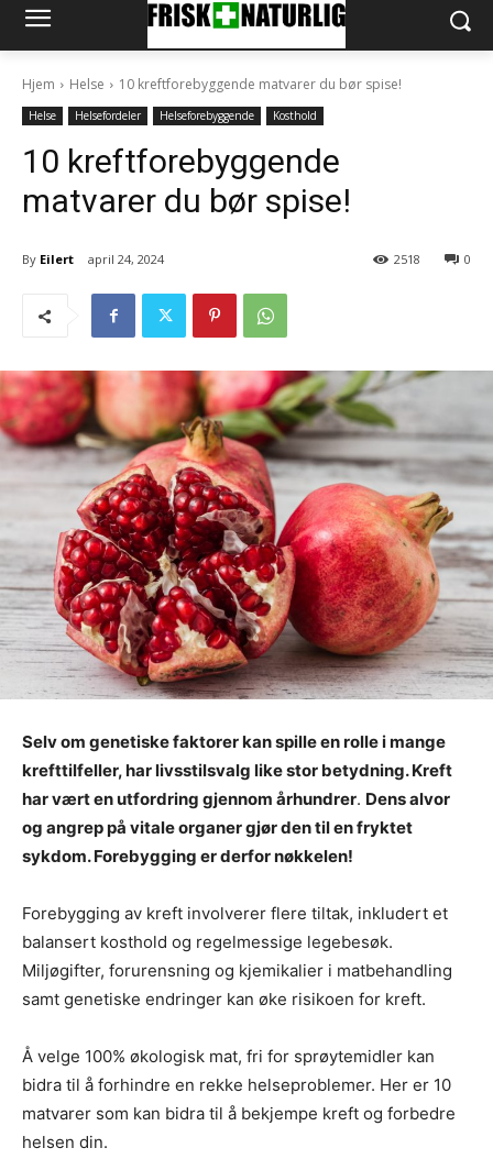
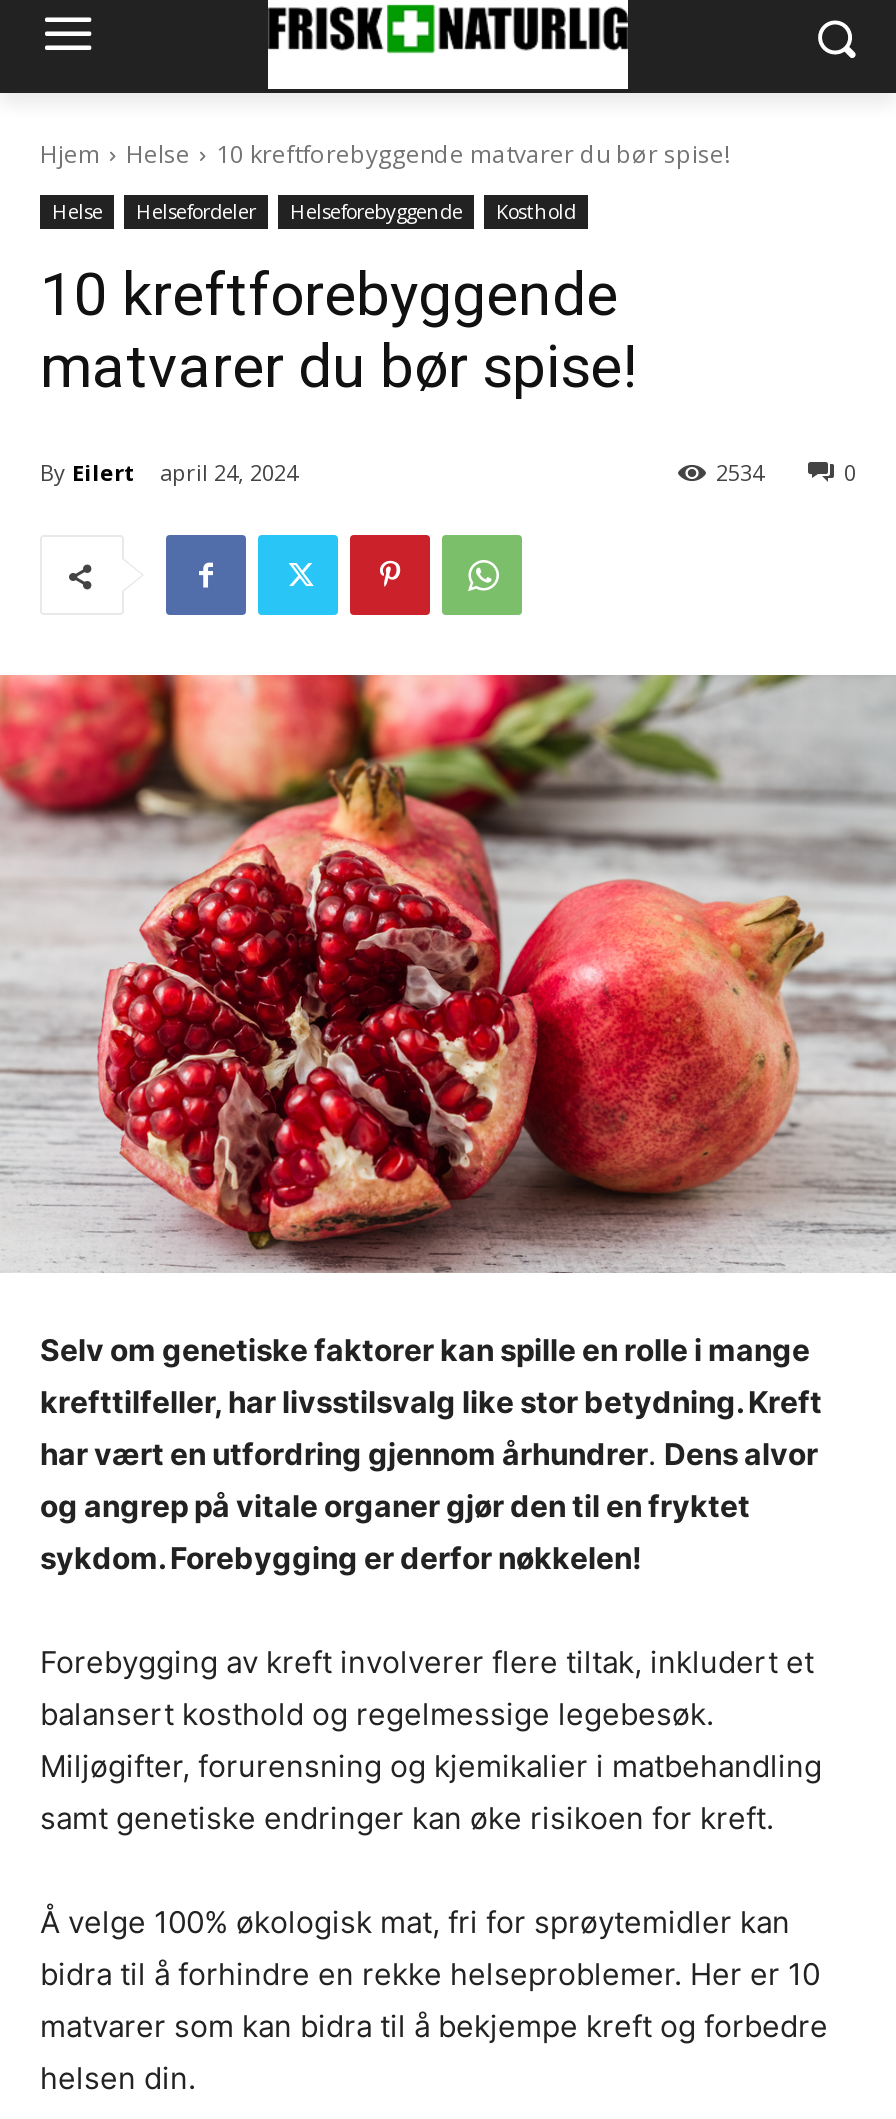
- 2518
+ 2534
